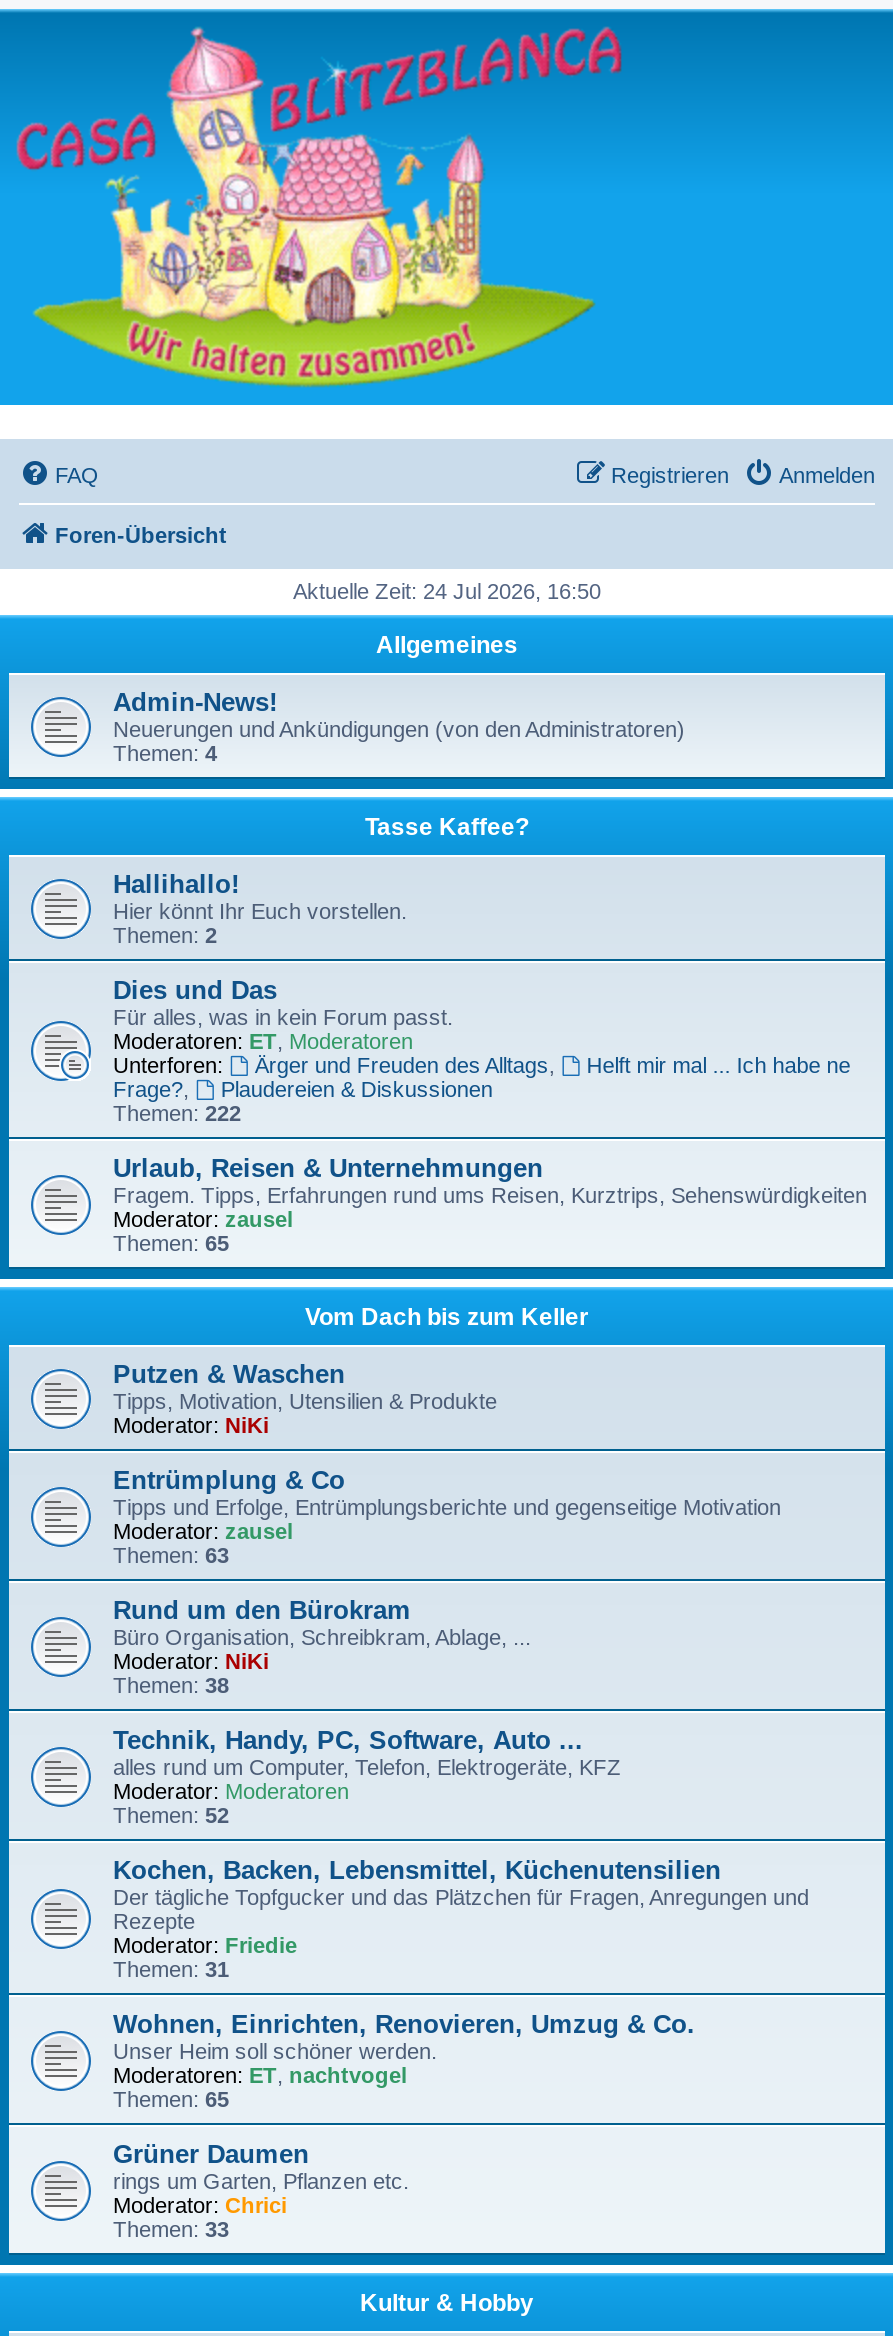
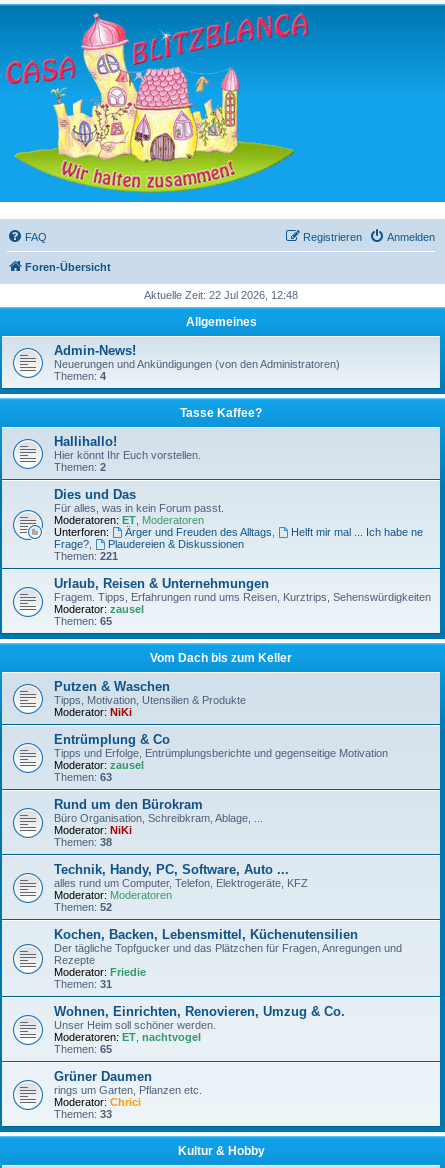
- Aktuelle Zeit: 24 Jul 2026, 16:50
+ Aktuelle Zeit: 22 Jul 2026, 12:48

- Themen:222
+ Themen:221
